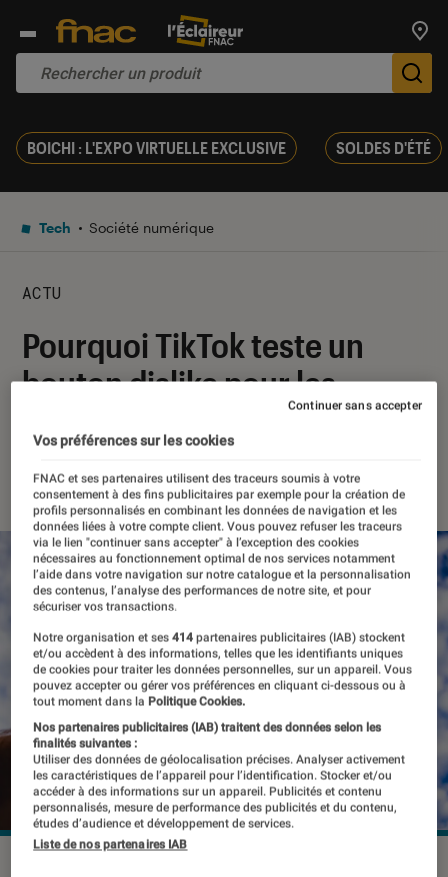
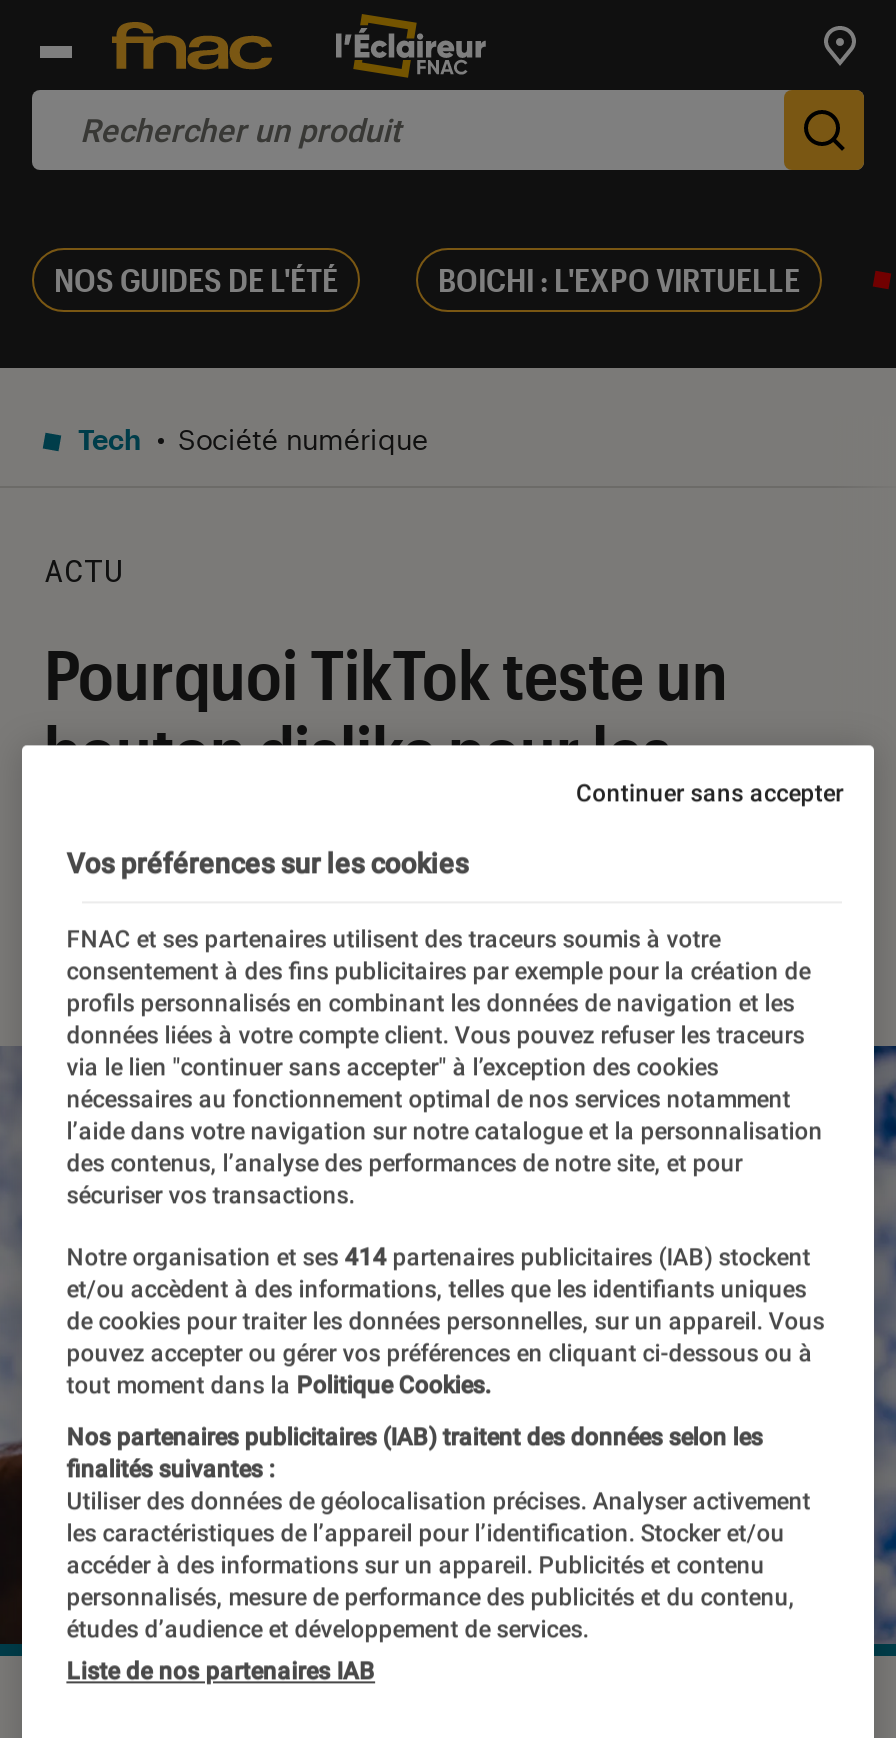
- BOICHI : L'EXPO VIRTUELLE EXCLUSIVE
- SOLDES D'ÉTÉ
+ NOS GUIDES DE L'ÉTÉ
+ BOICHI : L'EXPO VIRTUELLE
